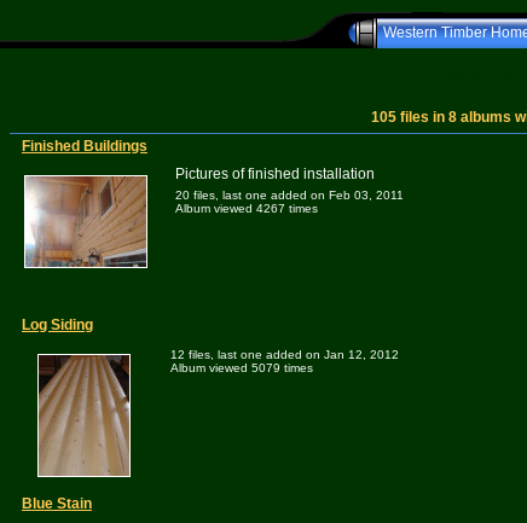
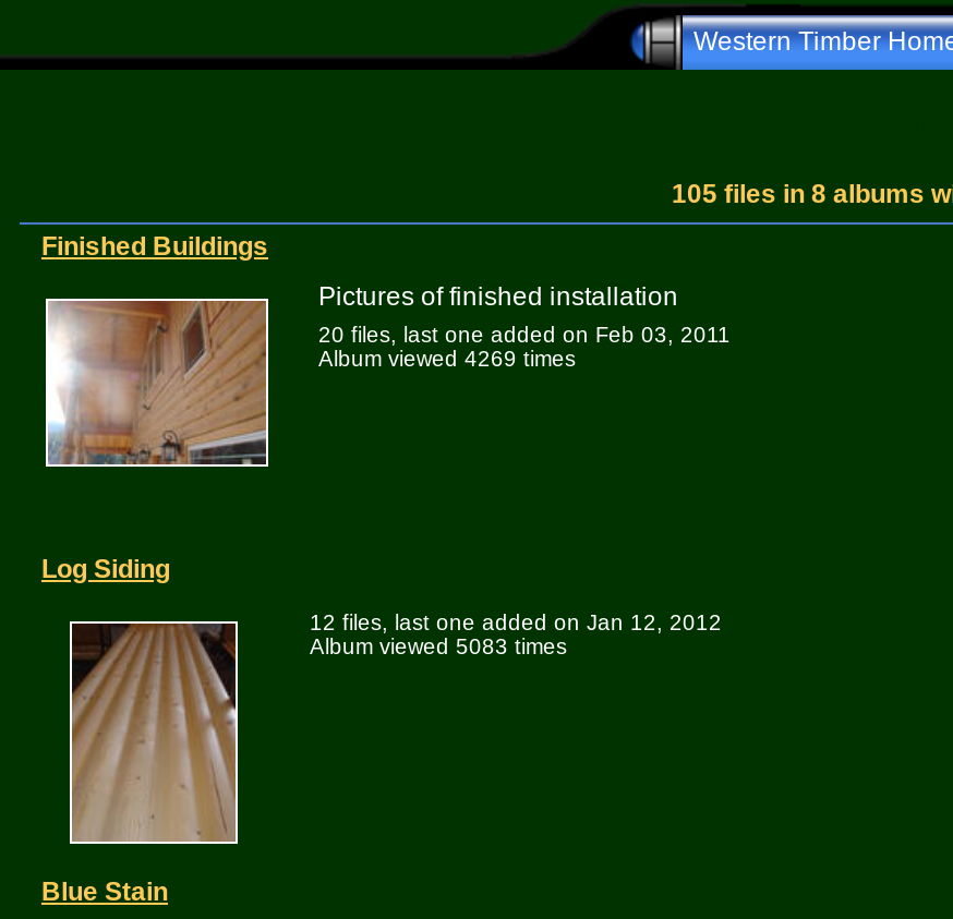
- Album viewed 4267 times
+ Album viewed 4269 times

- Album viewed 5079 times
+ Album viewed 5083 times
